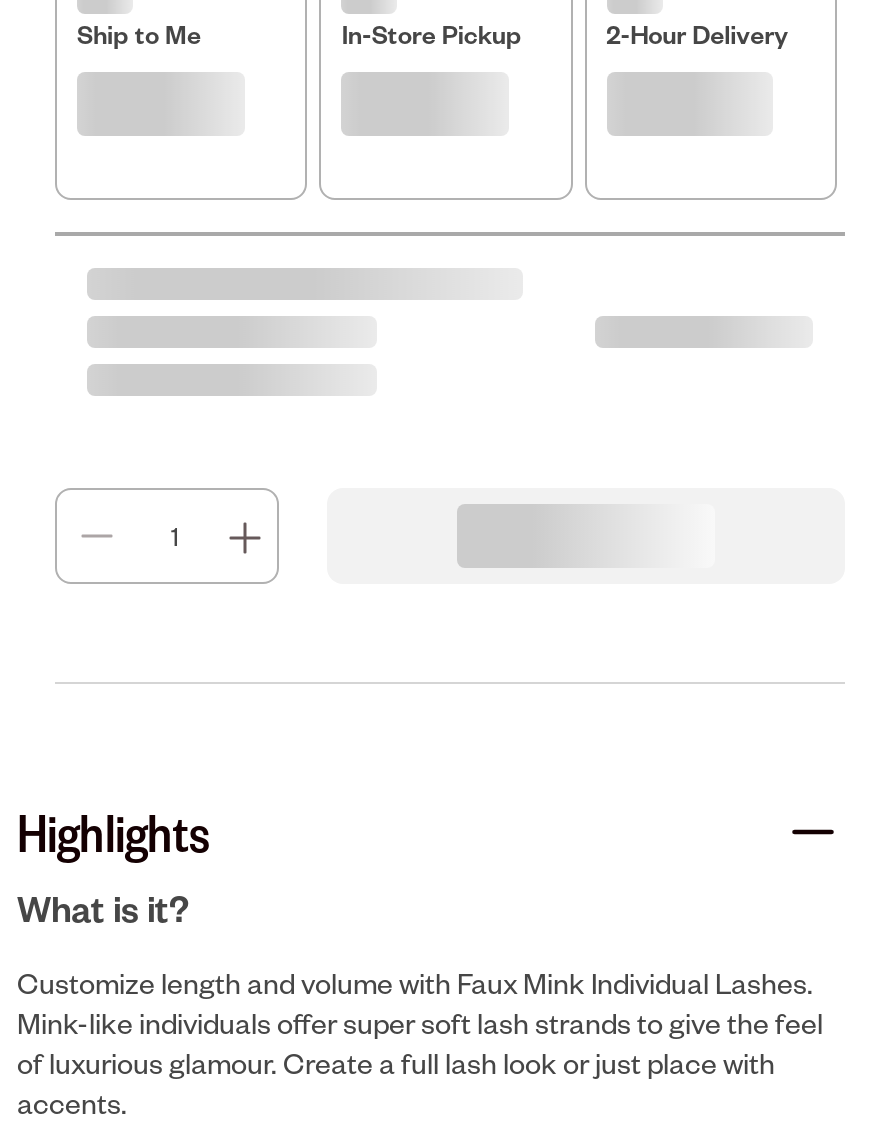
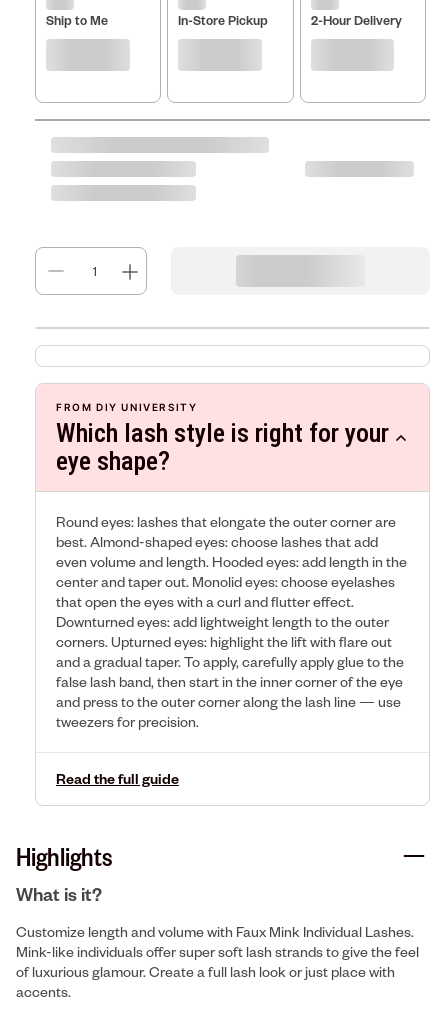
+ [image]
+ FROM DIY UNIVERSITY
+ Which lash style is right for your
+ eye shape?
+ Round eyes: lashes that elongate the outer corner are
+ best. Almond-shaped eyes: choose lashes that add
+ even volume and length. Hooded eyes: add length in the
+ center and taper out. Monolid eyes: choose eyelashes
+ that open the eyes with a curl and flutter effect.
+ Downturned eyes: add lightweight length to the outer
+ corners. Upturned eyes: highlight the lift with flare out
+ and a gradual taper. To apply, carefully apply glue to the
+ false lash band, then start in the inner corner of the eye
+ and press to the outer corner along the lash line — use
+ tweezers for precision.
+ Read the full guide
